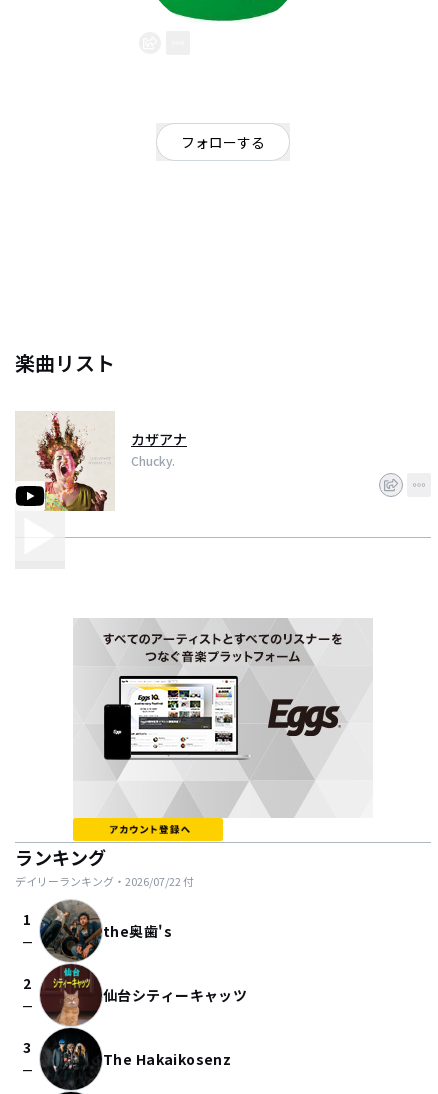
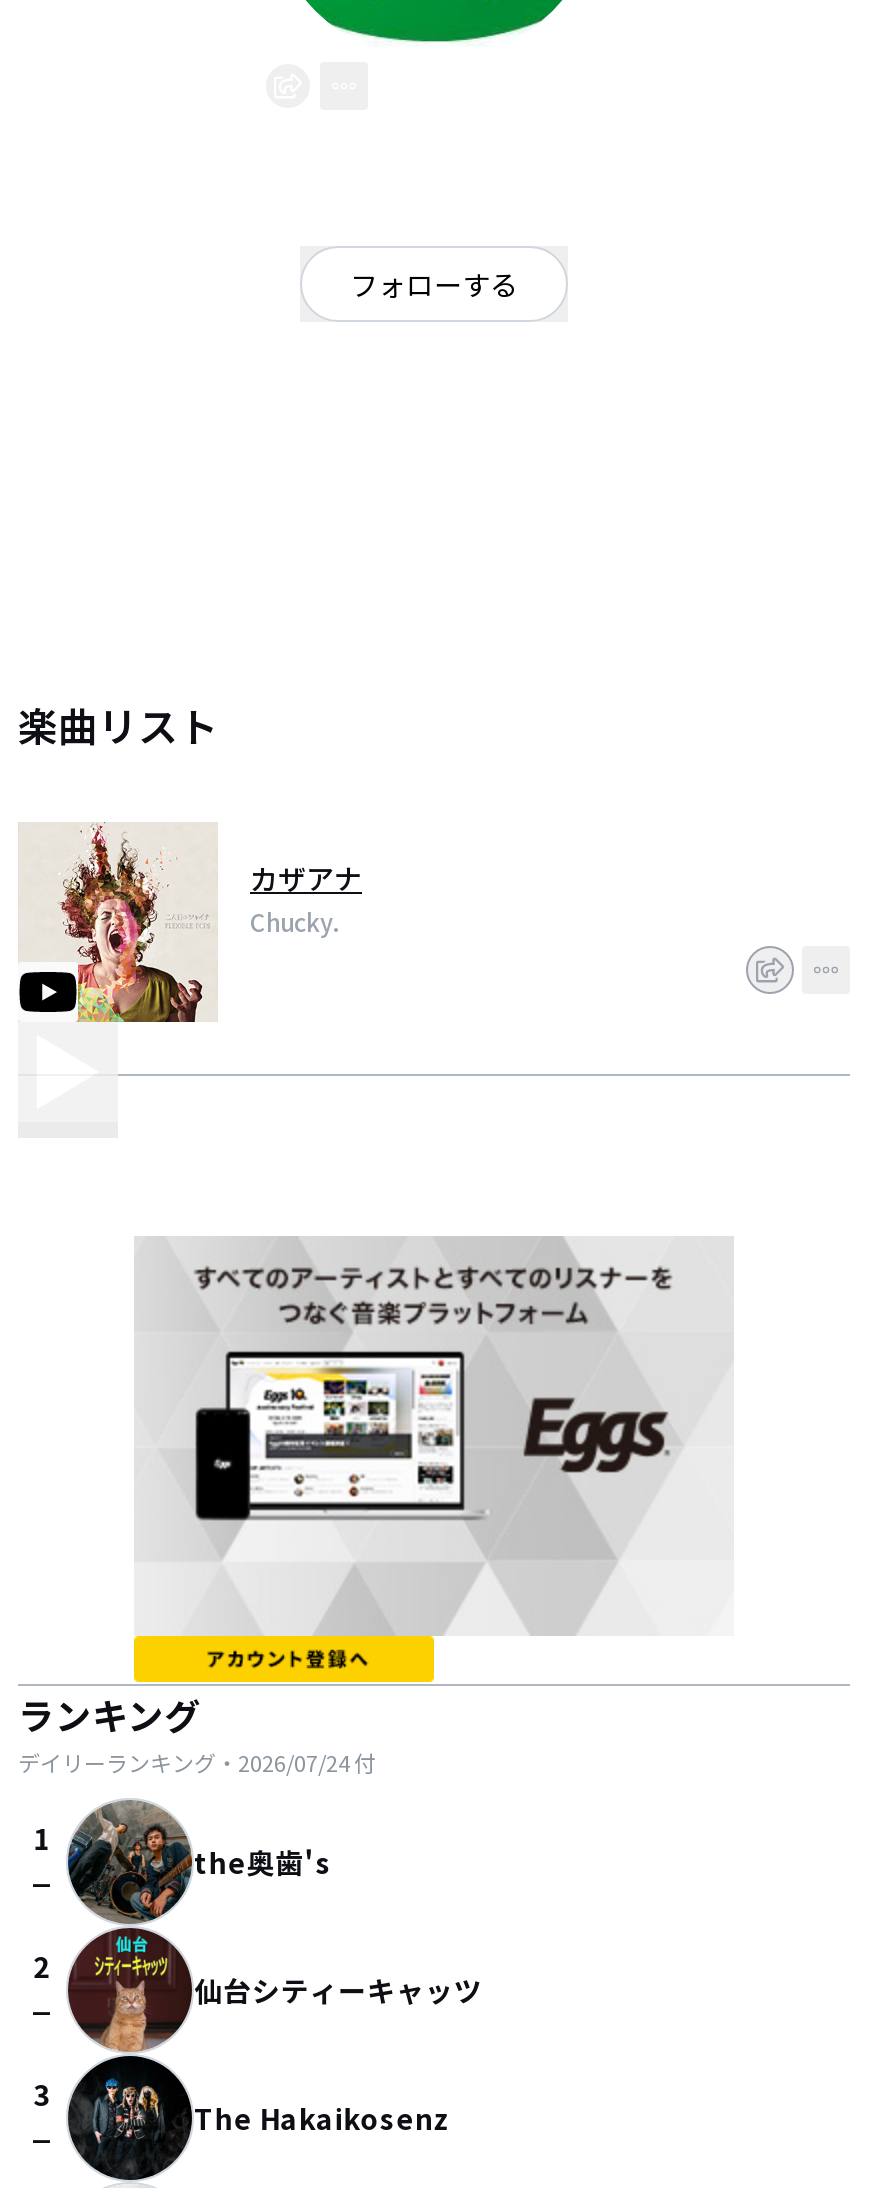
- デイリーランキング・2026/07/22付
+ デイリーランキング・2026/07/24付
